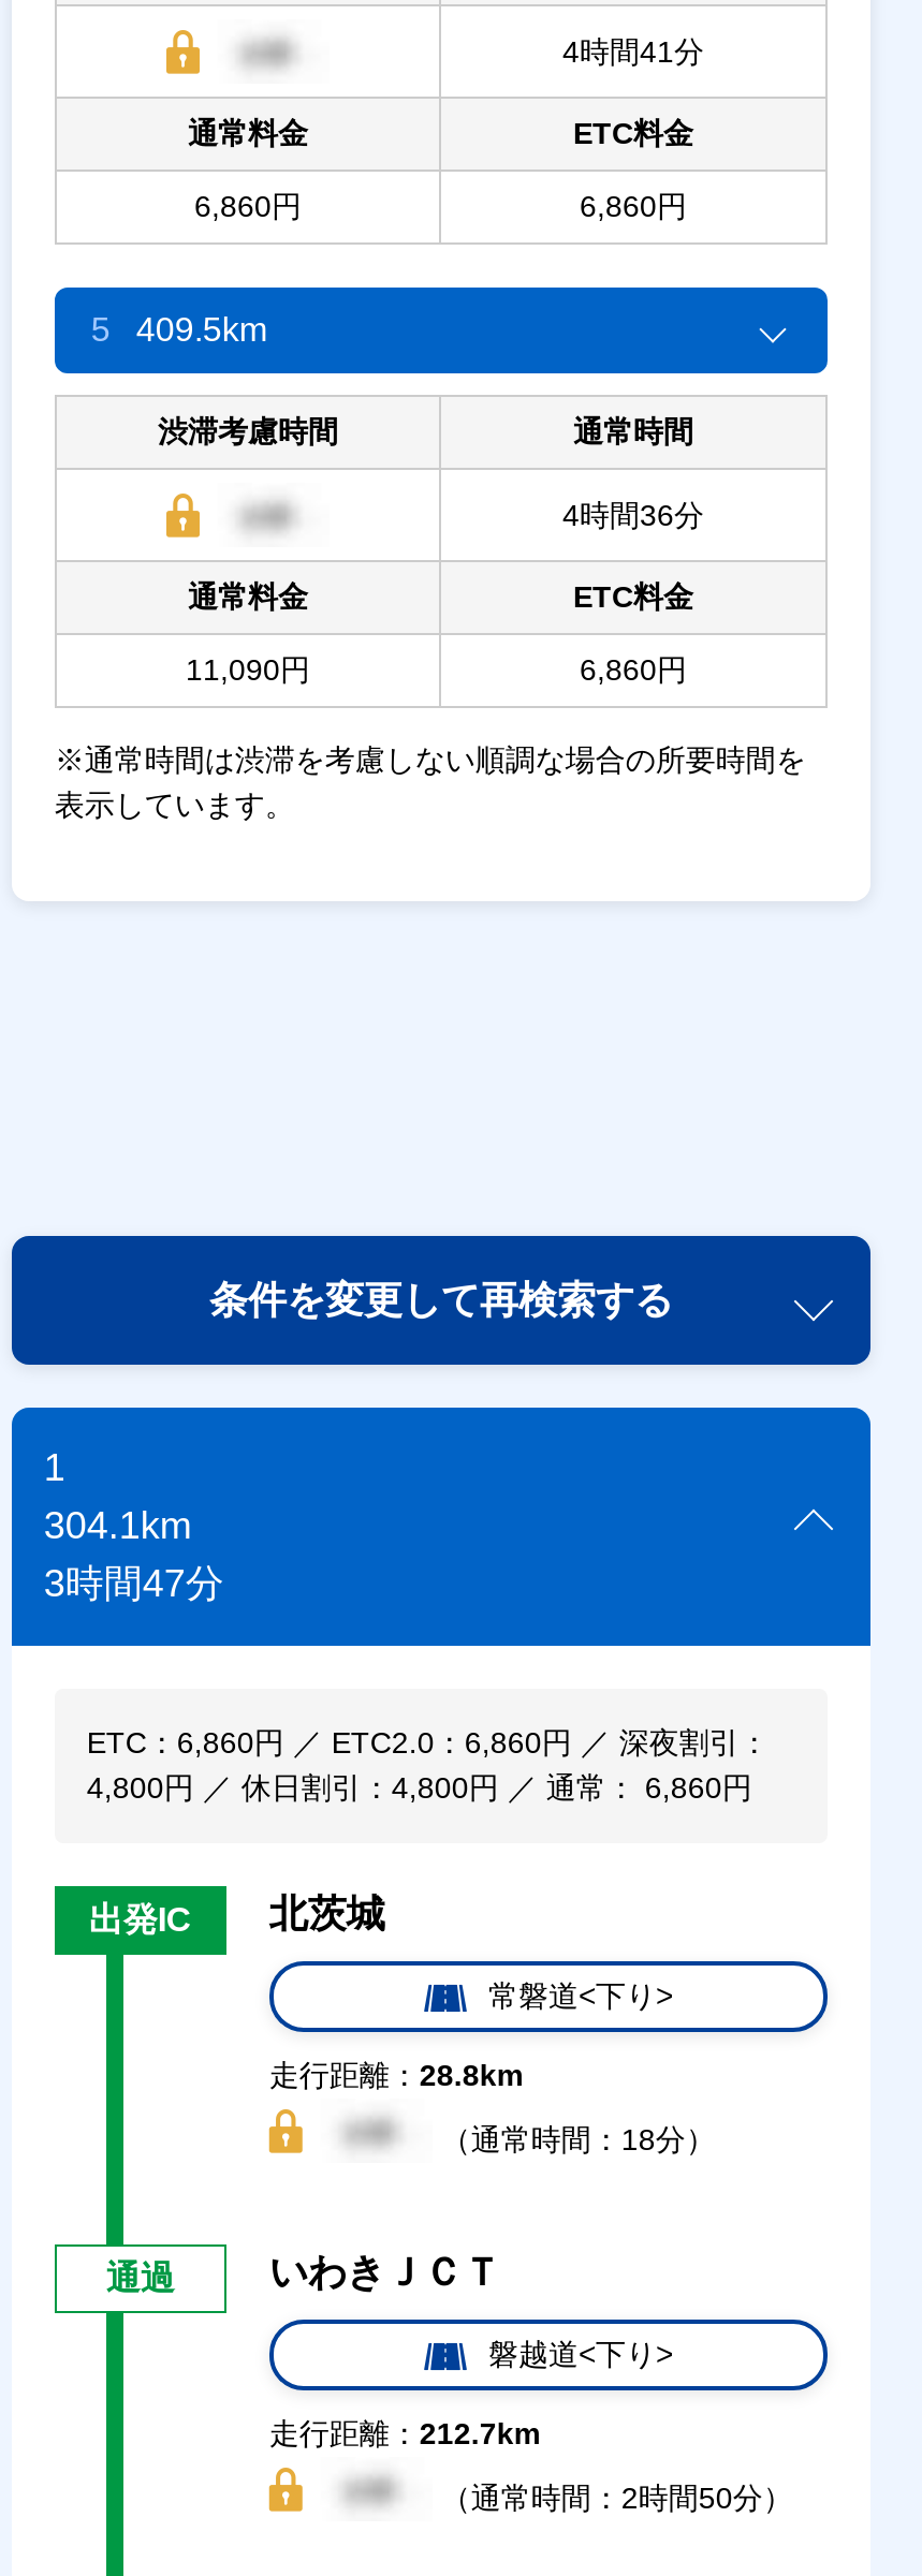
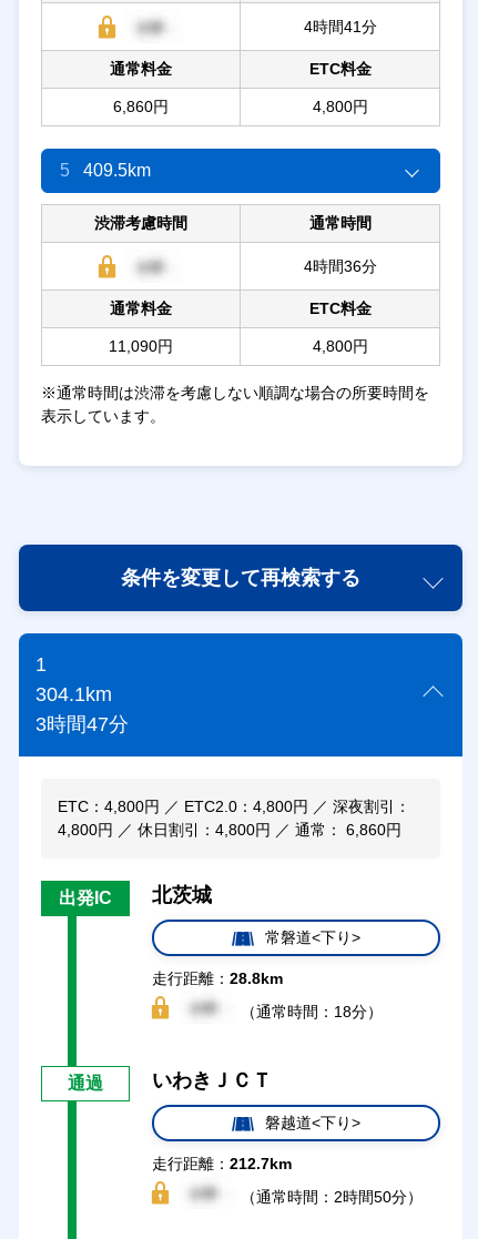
- 6,860円
+ 4,800円

- 6,860円
+ 4,800円

- ETC：6,860円 ／ ETC2.0：6,860円 ／ 深夜割引：
+ ETC：4,800円 ／ ETC2.0：4,800円 ／ 深夜割引：
